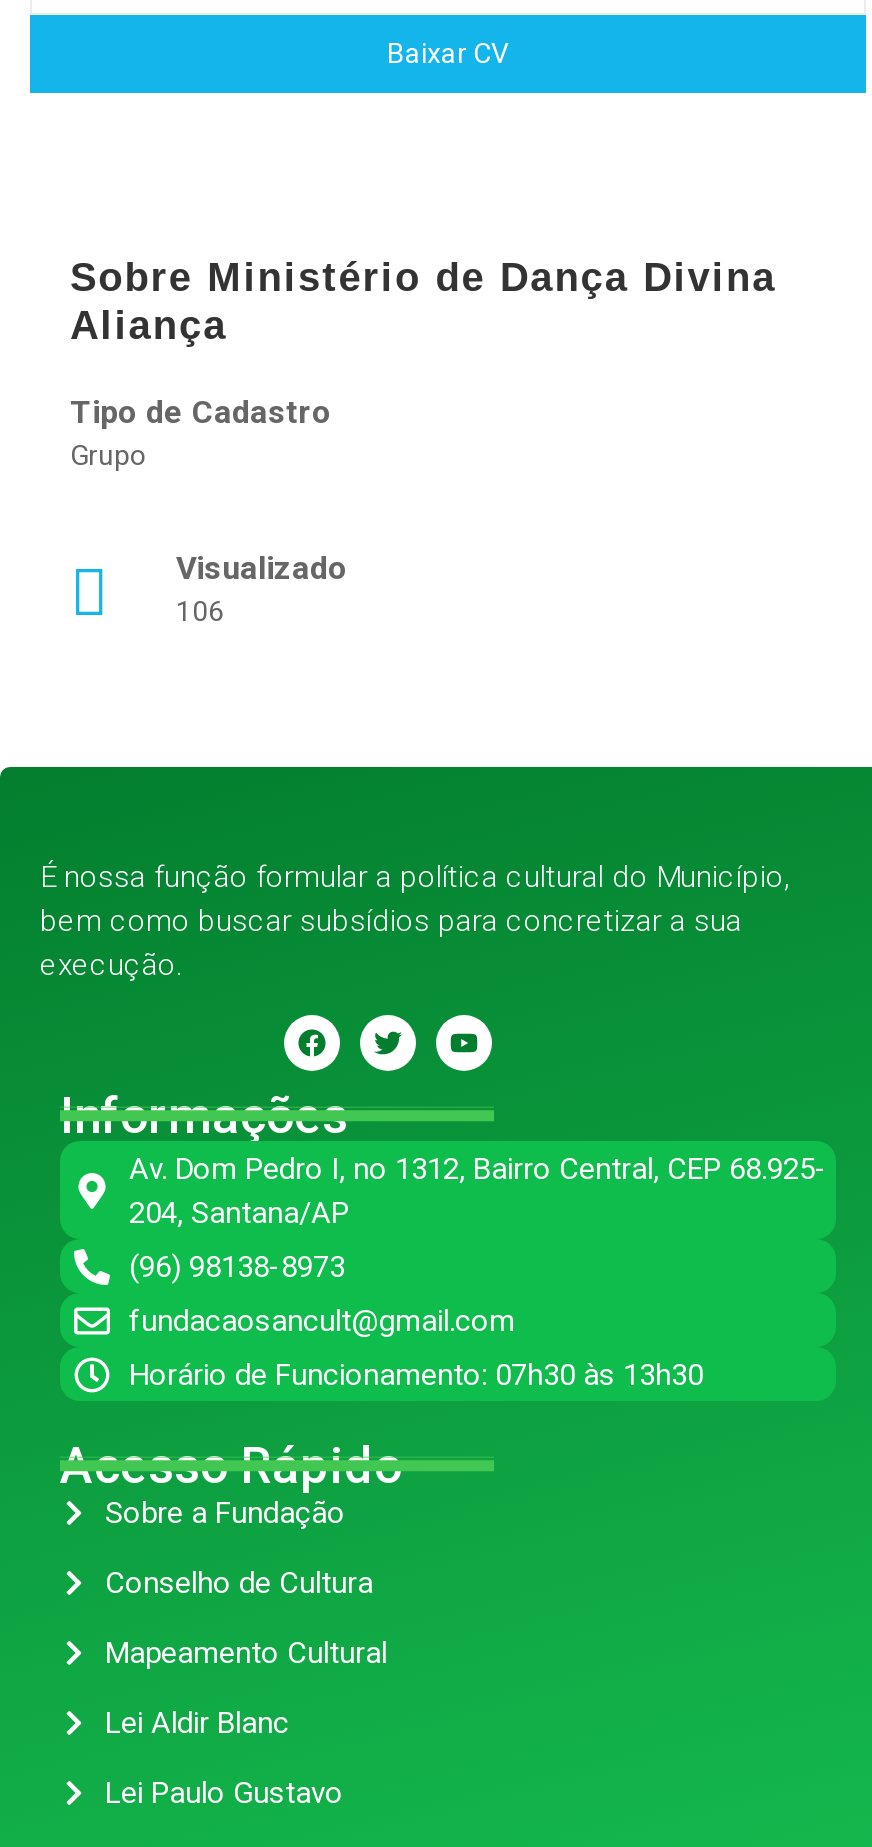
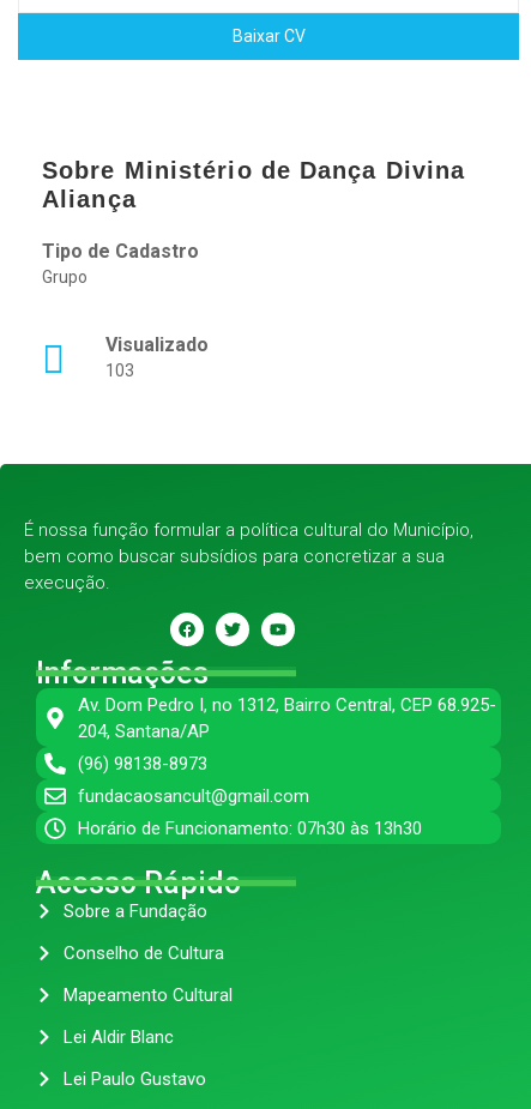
- 106
+ 103
